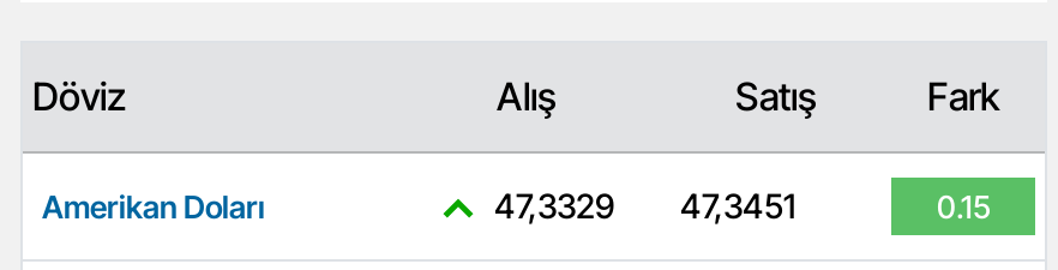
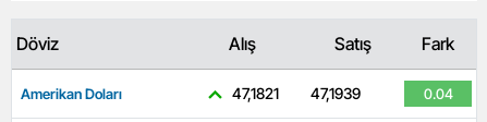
- 47,3329
+ 47,1821

- 47,3451
+ 47,1939

- 0.15
+ 0.04
